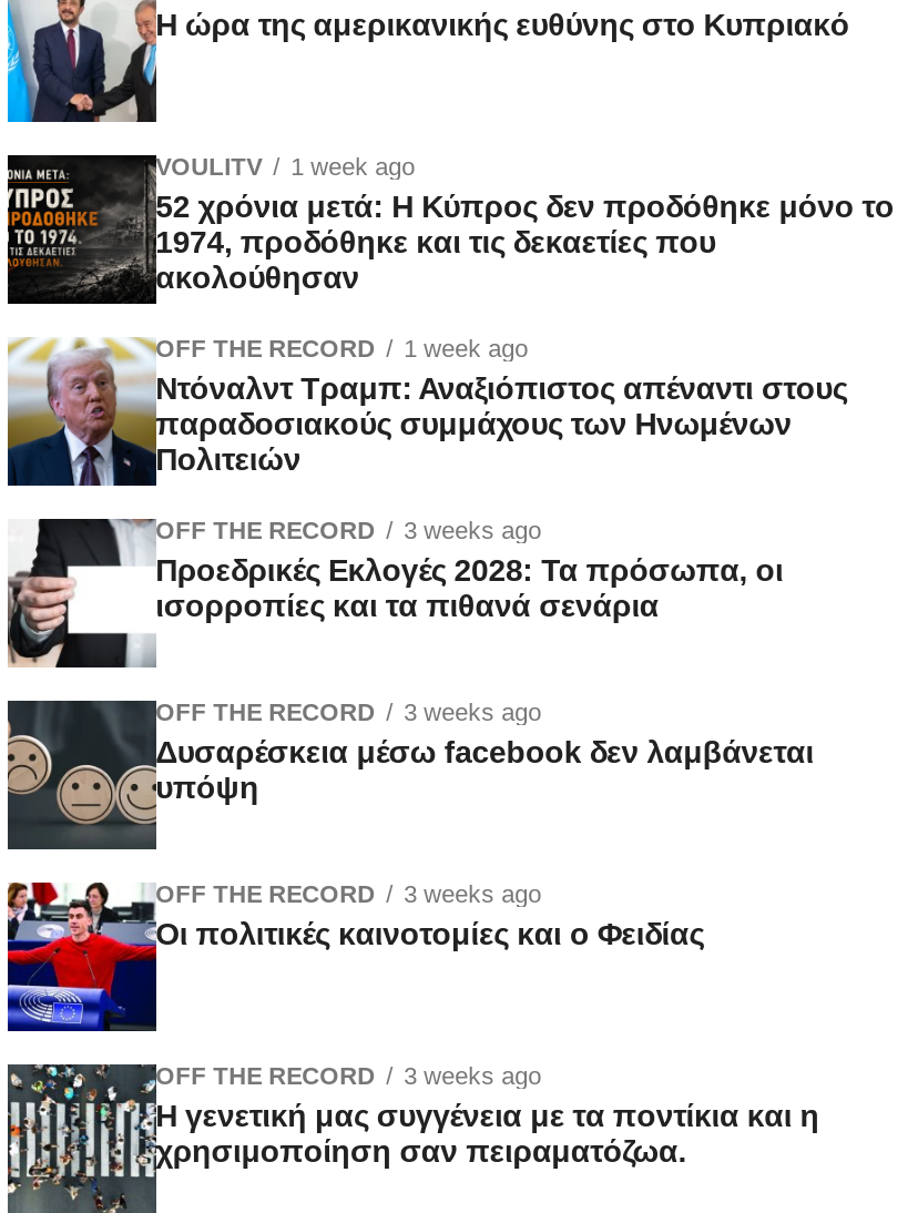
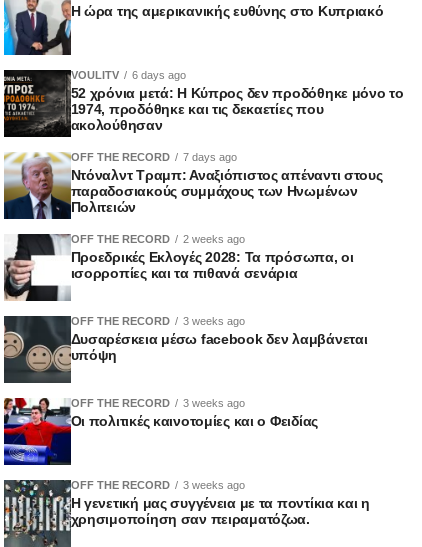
- VOULITV 1 week ago
+ VOULITV 6 days ago

- OFF THE RECORD 1 week ago
+ OFF THE RECORD 7 days ago

- OFF THE RECORD 3 weeks ago
+ OFF THE RECORD 2 weeks ago
